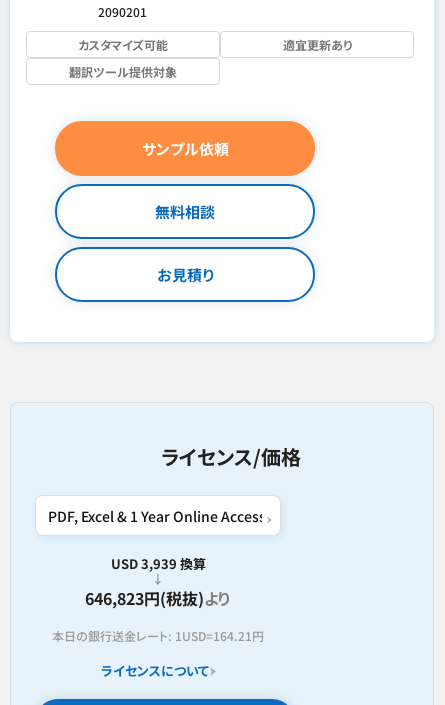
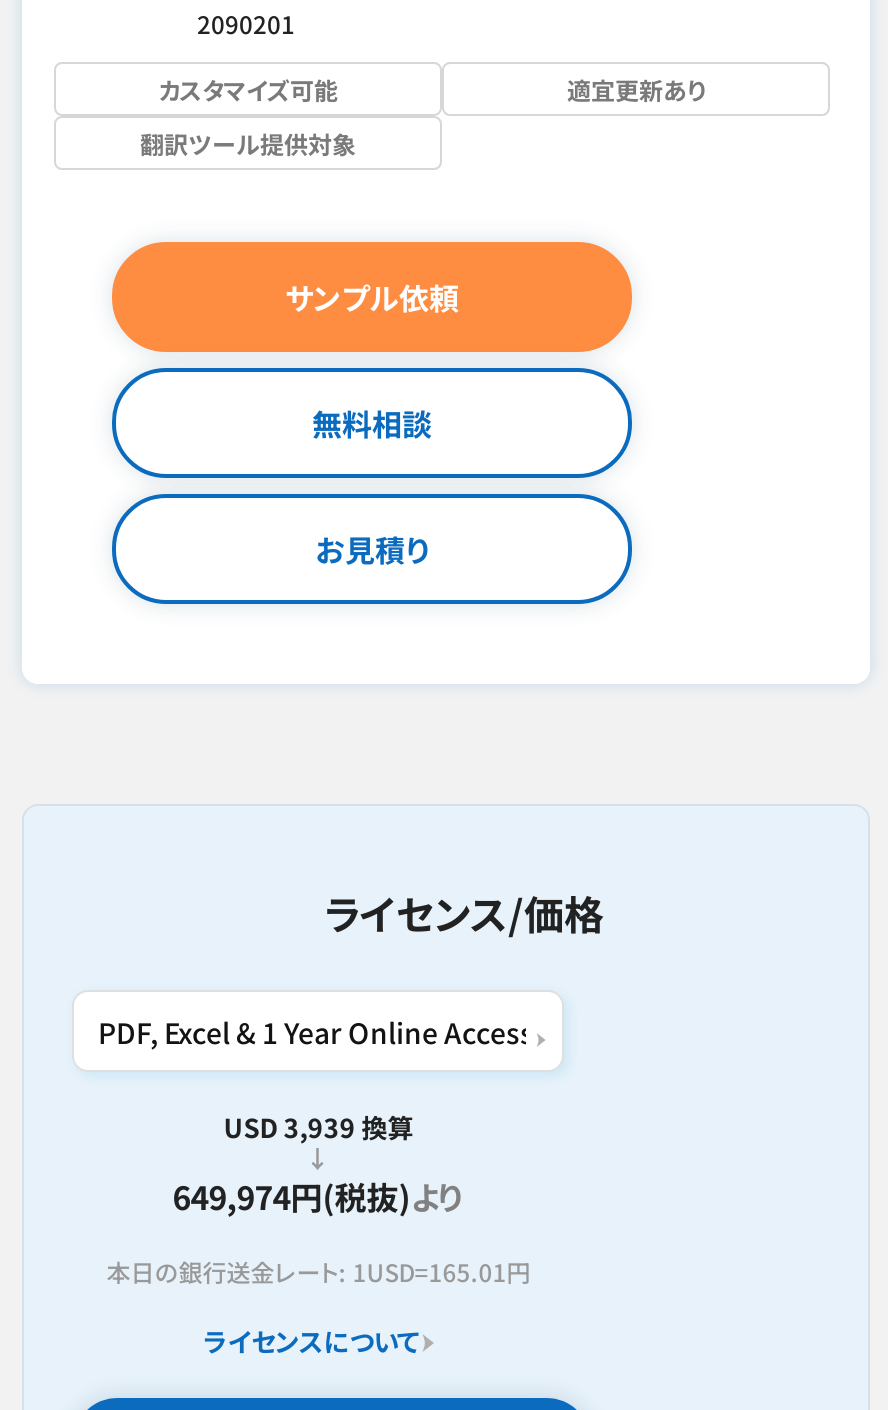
- 646,823円(税抜)より
+ 649,974円(税抜)より

- 本日の銀行送金レート: 1USD=164.21円
+ 本日の銀行送金レート: 1USD=165.01円
